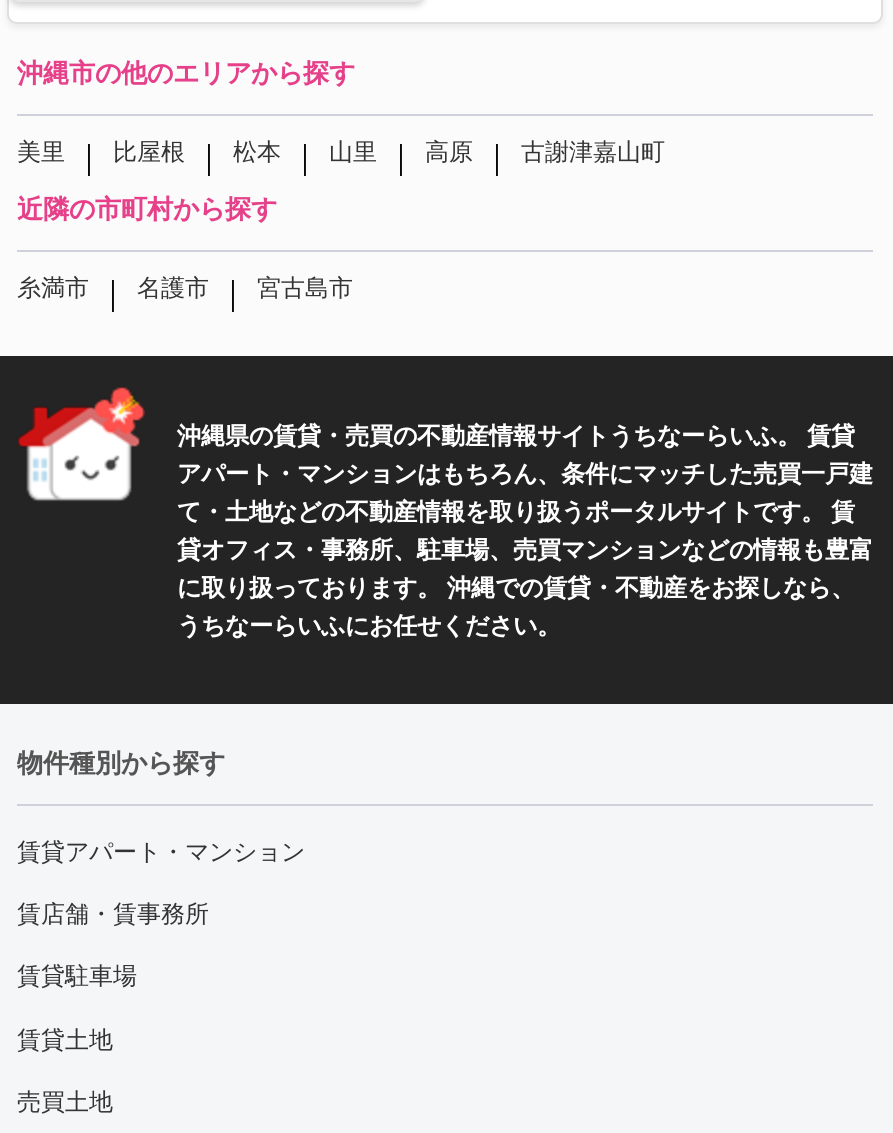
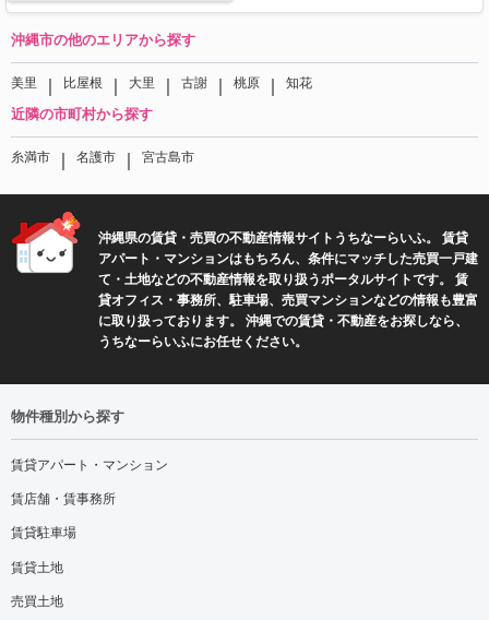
- 美里｜比屋根｜松本｜山里｜高原｜古謝津嘉山町
+ 美里｜比屋根｜大里｜古謝｜桃原｜知花
